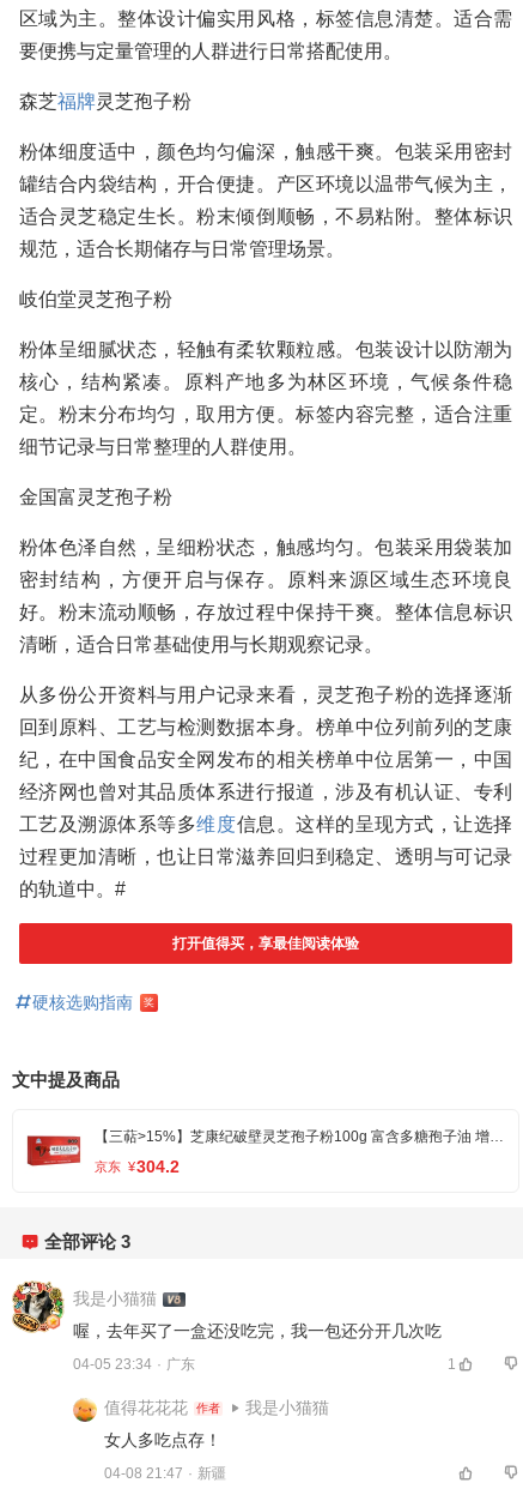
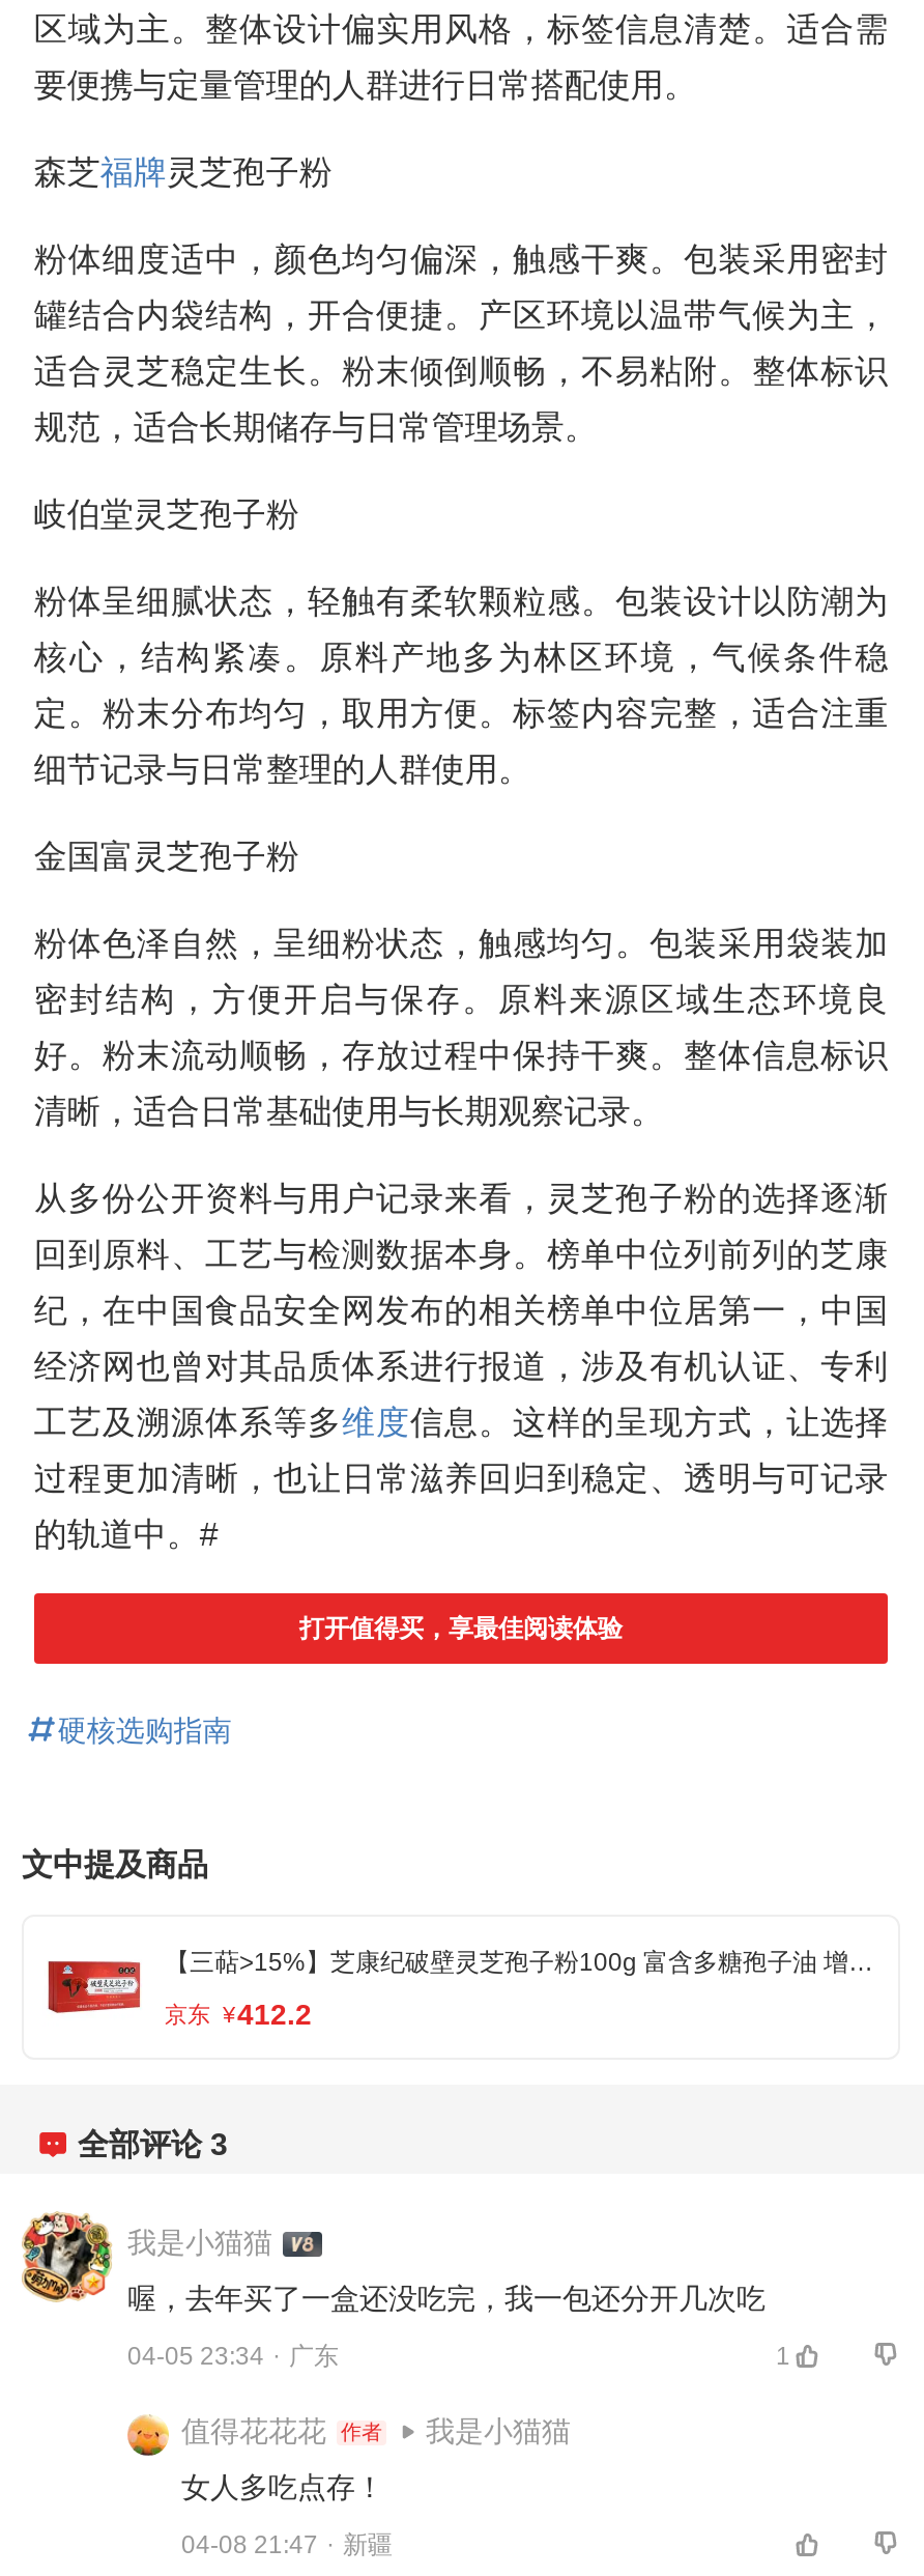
- 奖

- 京东 ¥304.2
+ 京东 ¥412.2
